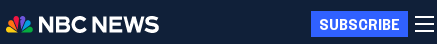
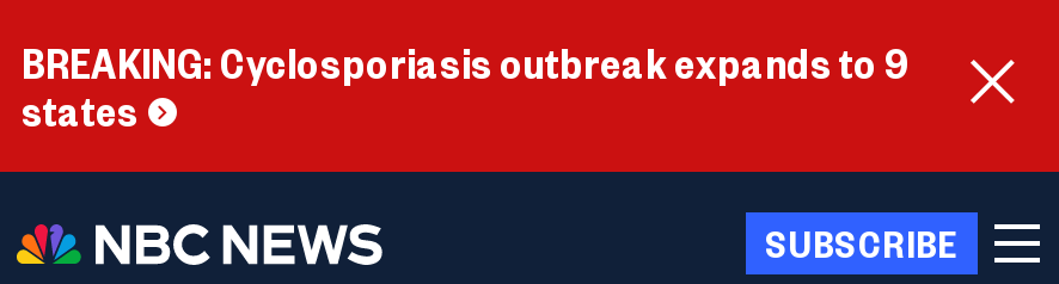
+ BREAKING: Cyclosporiasis outbreak expands to 9
+ states
